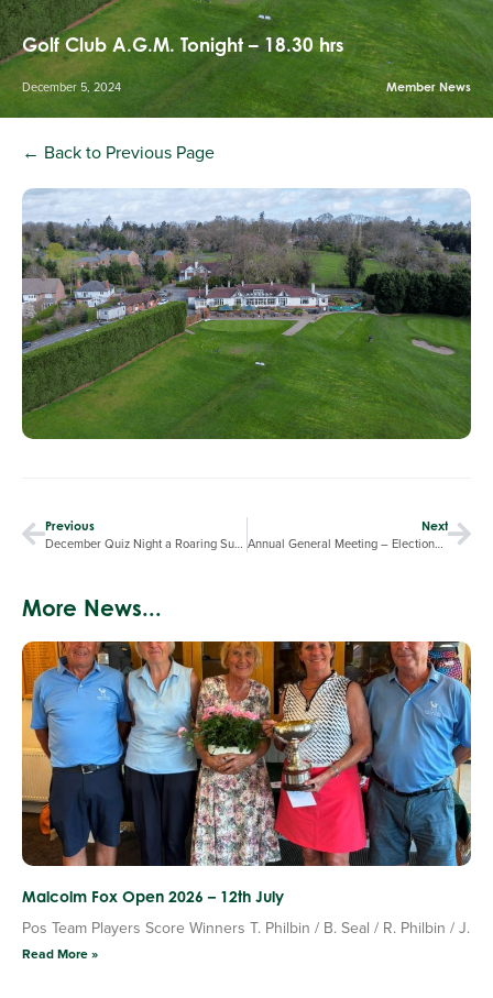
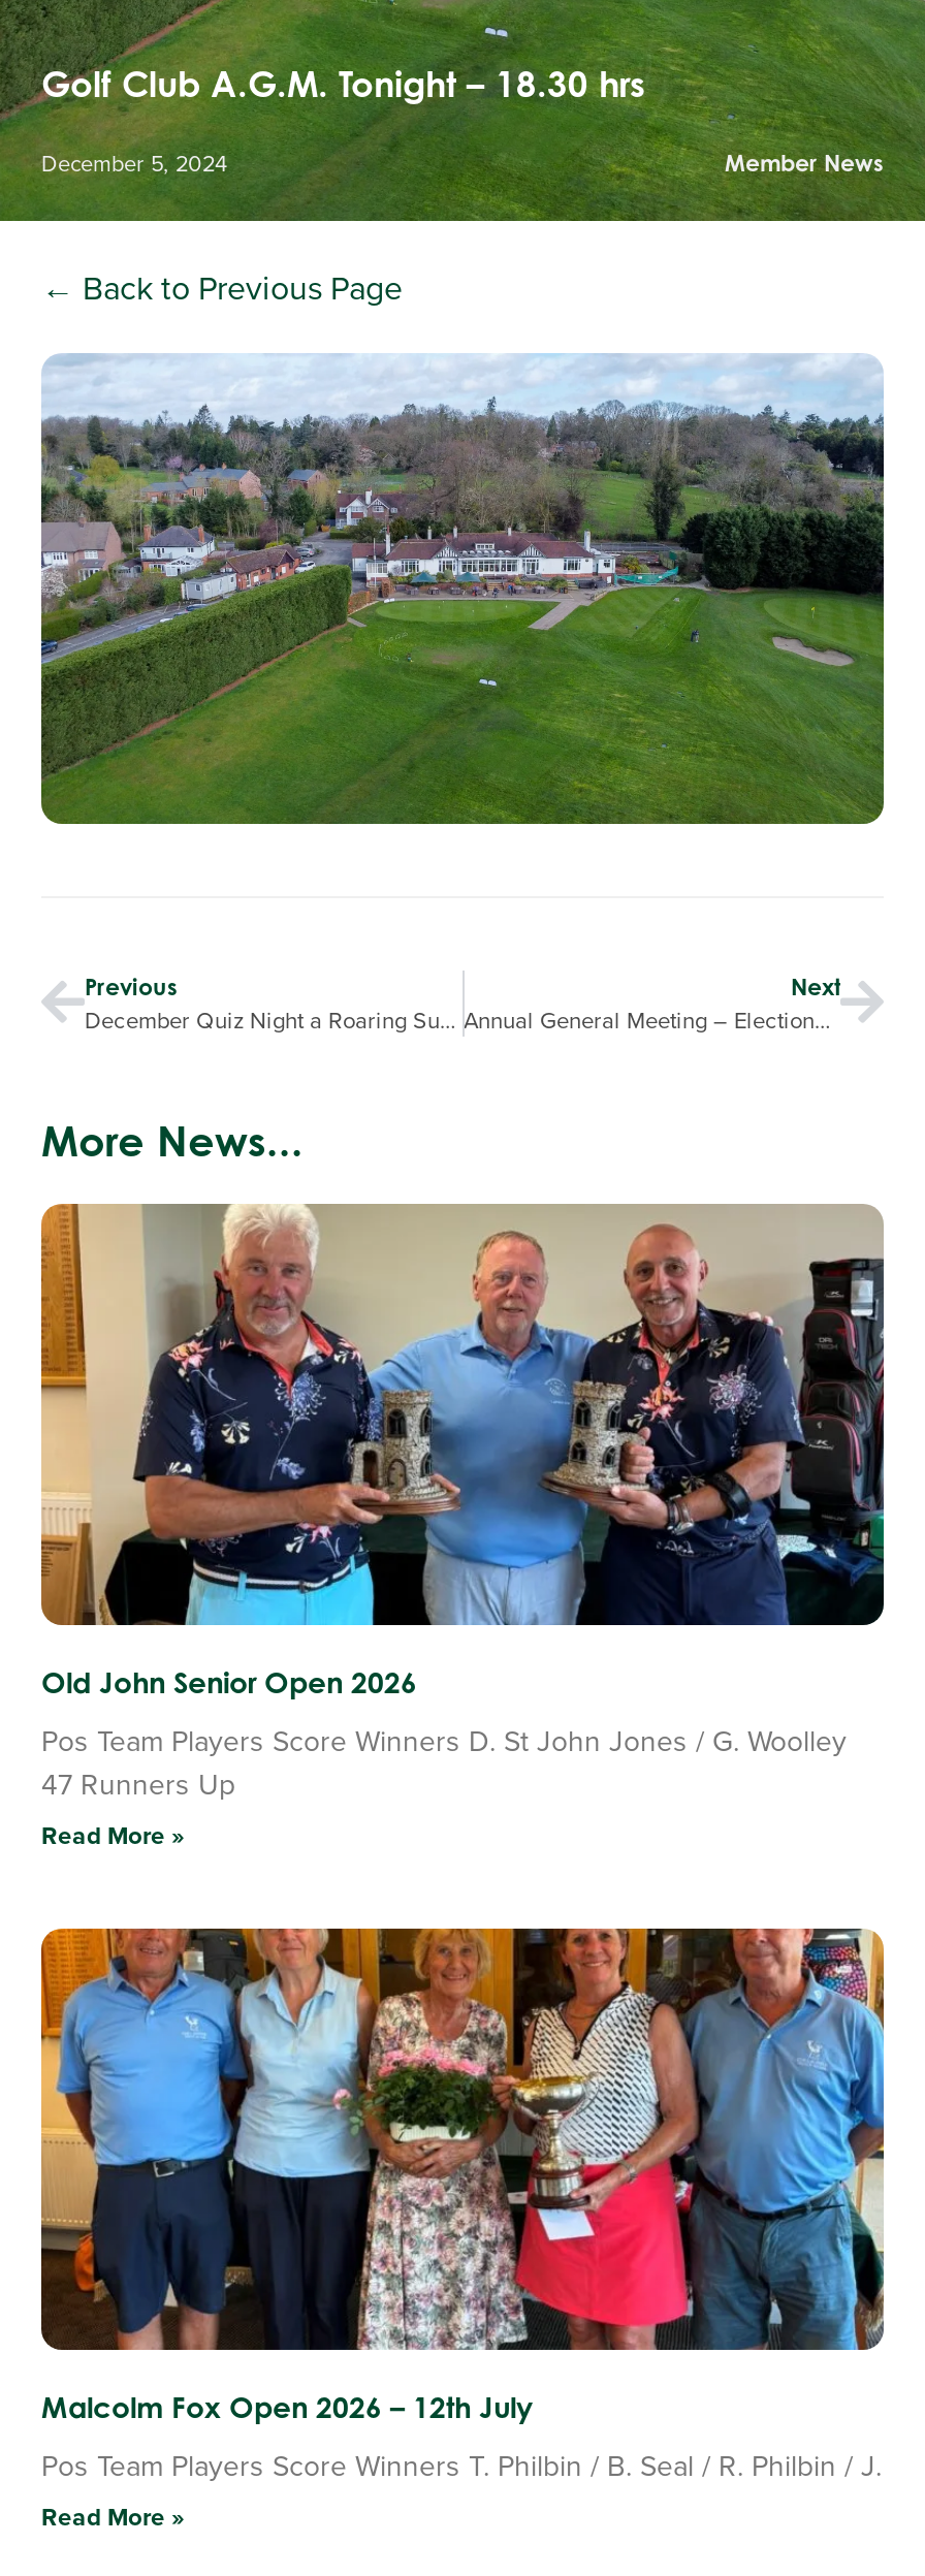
+ [image]
+ Old John Senior Open 2026
+ Pos Team Players Score Winners D. St John Jones / G. Woolley
+ 47 Runners Up
+ Read More »
